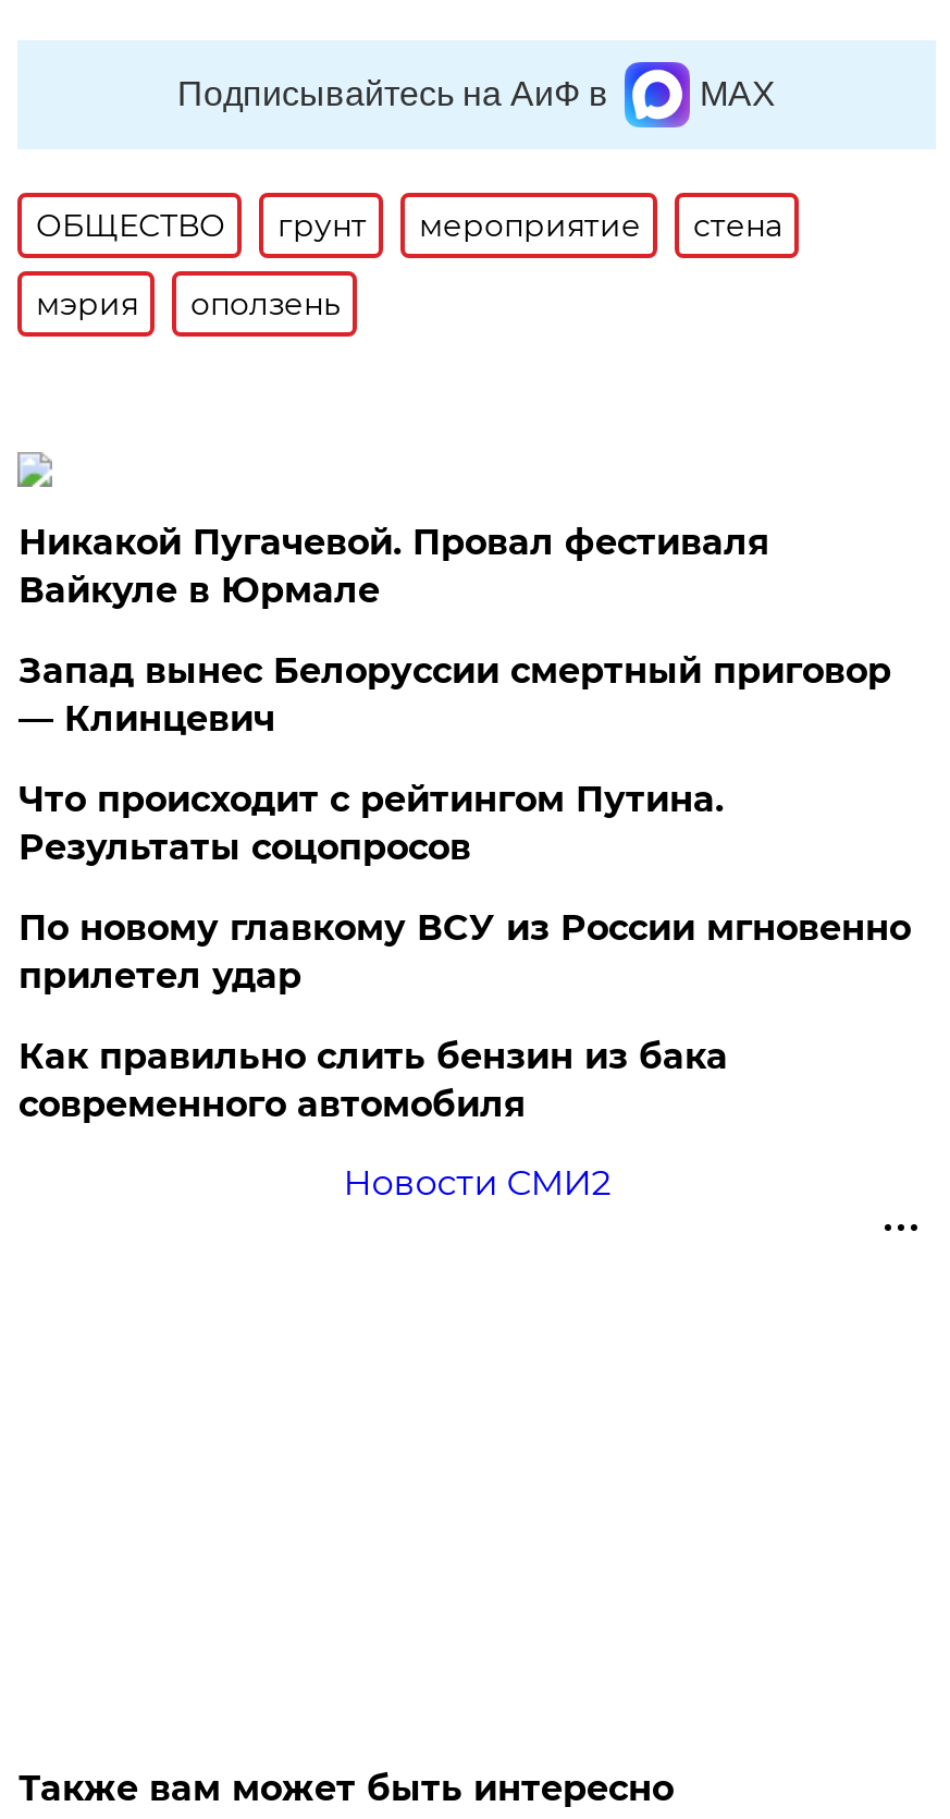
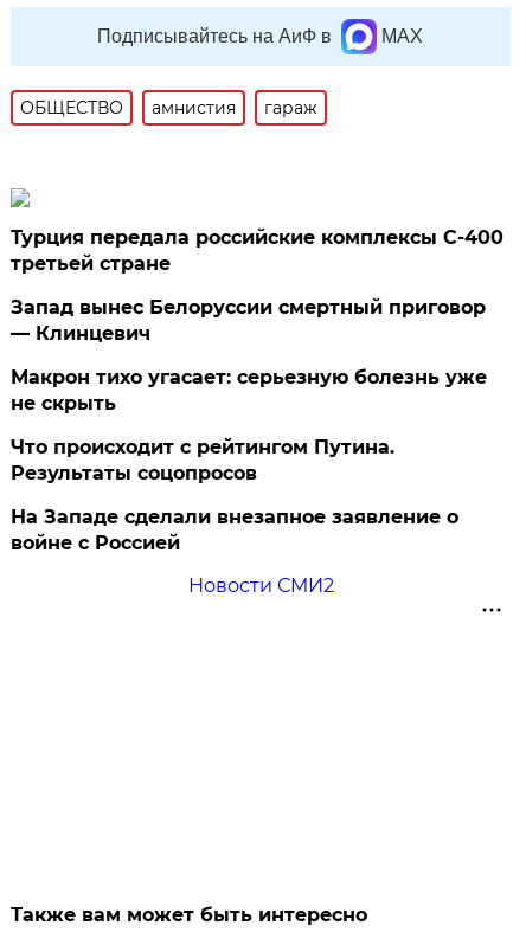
- грунт
- мероприятие
- стена
- мэрия
- оползень
+ амнистия
+ гараж

- Никакой Пугачевой. Провал фестиваля
- Вайкуле в Юрмале
+ Турция передала российские комплексы С-400
+ третьей стране

+ Макрон тихо угасает: серьезную болезнь уже
+ не скрыть

moved down: Что происходит с рейтингом Путина. | Результаты соцопросов

- По новому главкому ВСУ из России мгновенно
- прилетел удар
- Как правильно слить бензин из бака
- современного автомобиля
+ На Западе сделали внезапное заявление о
+ войне с Россией
